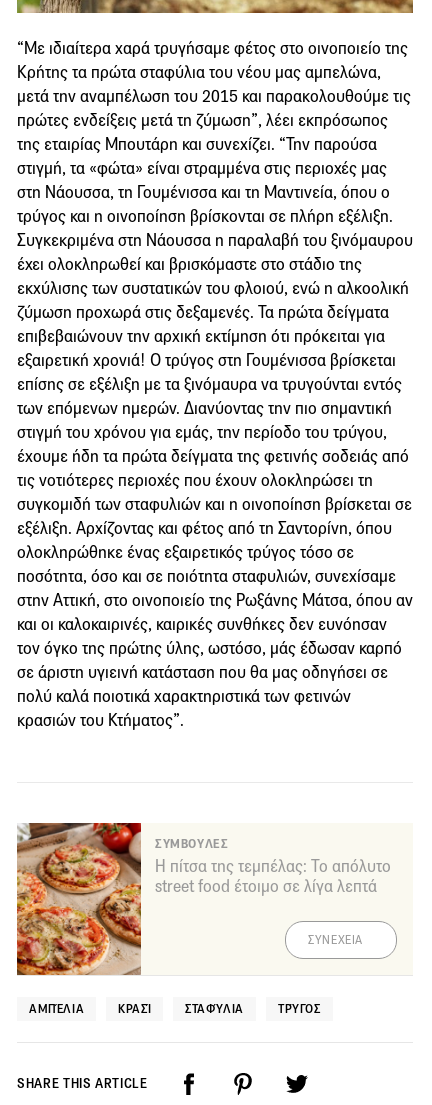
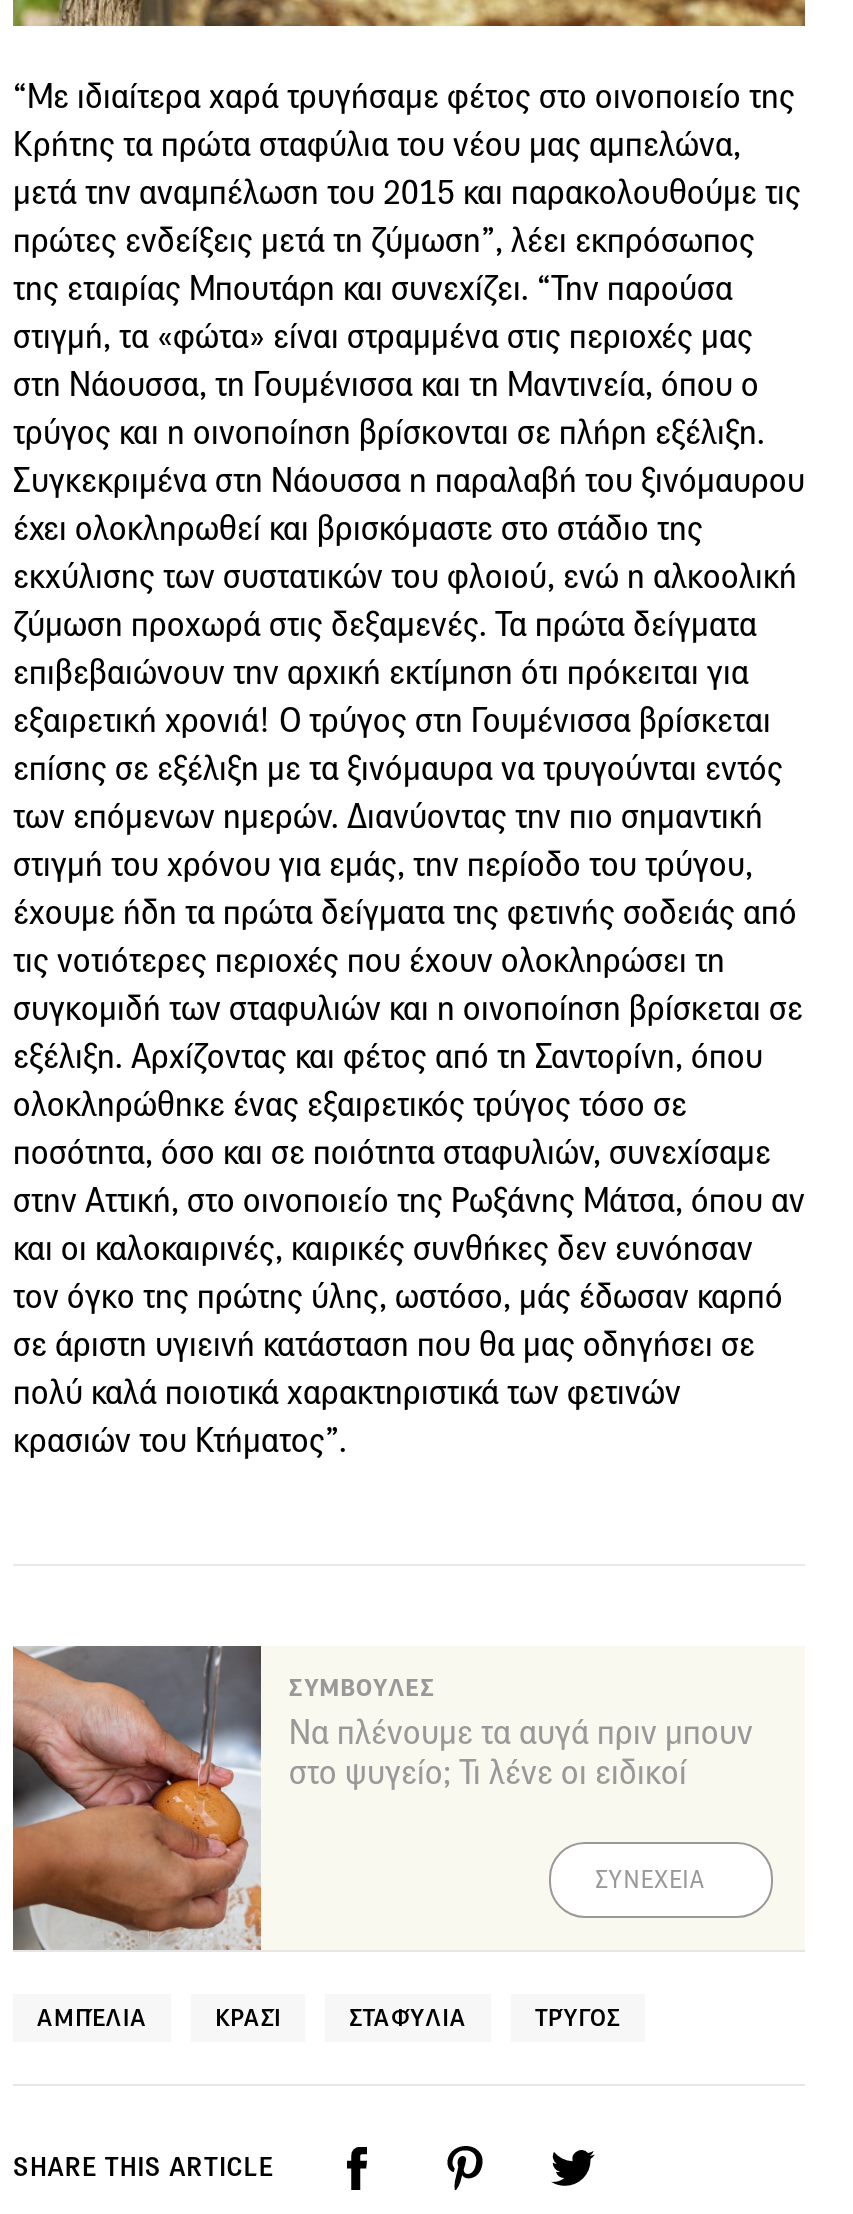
- [image]
- Η πίτσα της τεμπέλας: Το απόλυτο
- street food έτοιμο σε λίγα λεπτά
+ [image]
+ Να πλένουμε τα αυγά πριν μπουν
+ στο ψυγείο; Τι λένε οι ειδικοί
